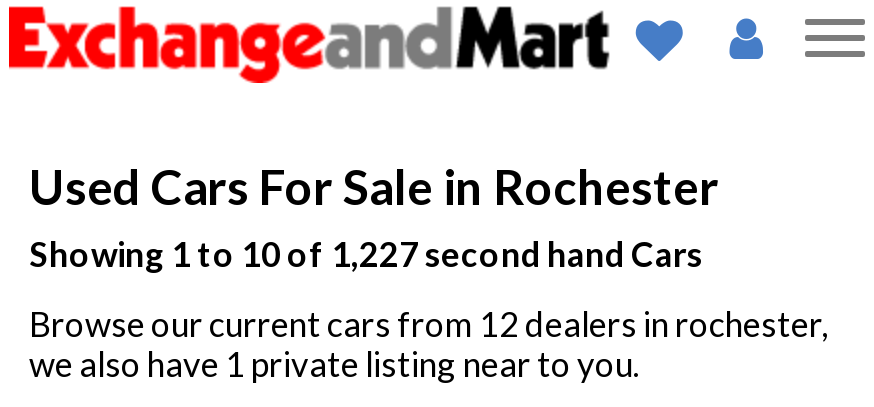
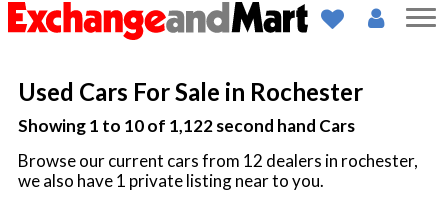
- Showing 1 to 10 of 1,227 second hand Cars
+ Showing 1 to 10 of 1,122 second hand Cars
